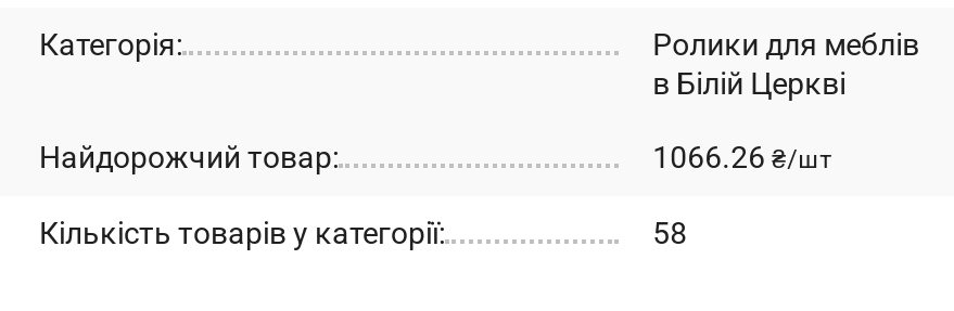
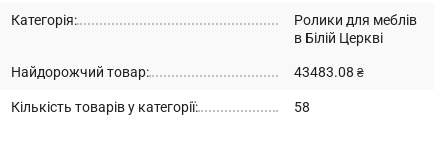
- 1066.26 ₴/шт
+ 43483.08 ₴
